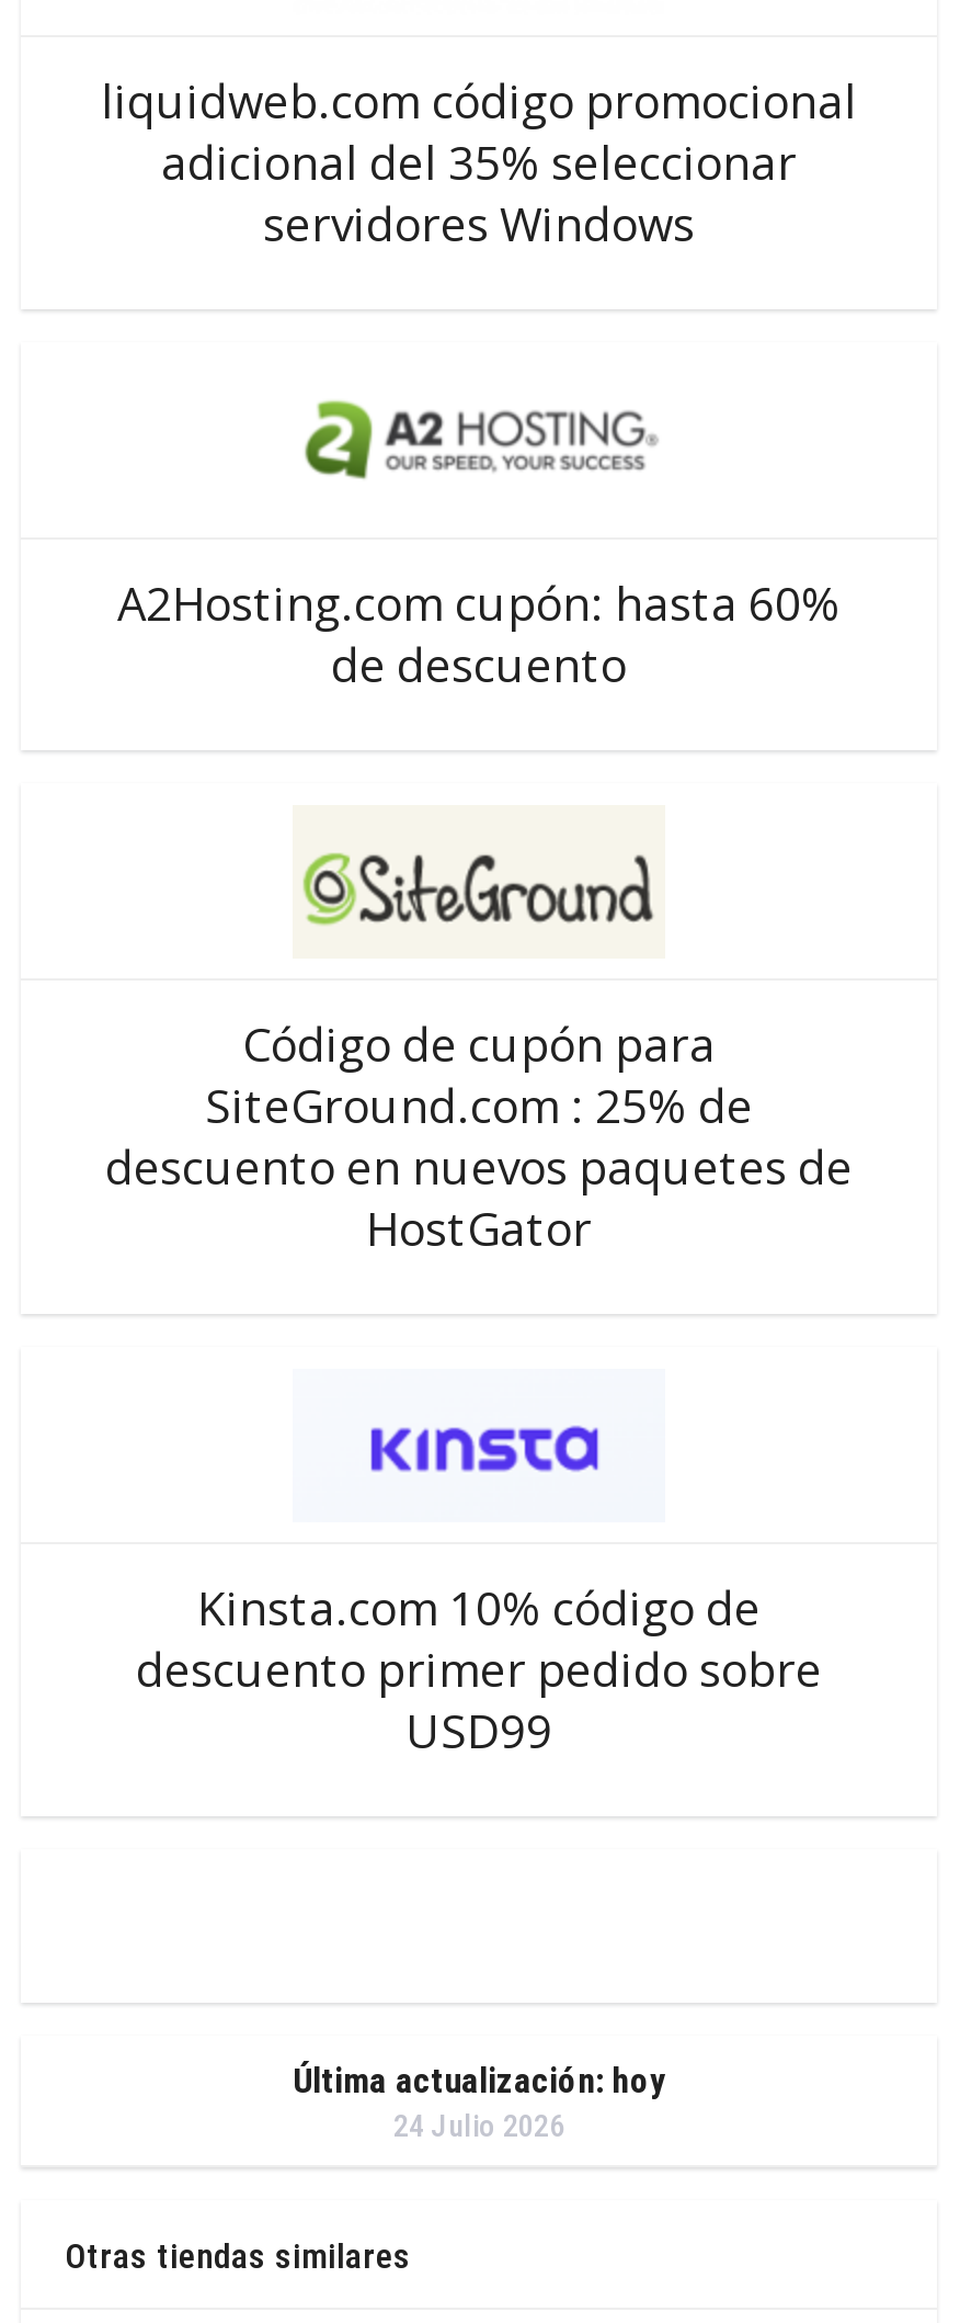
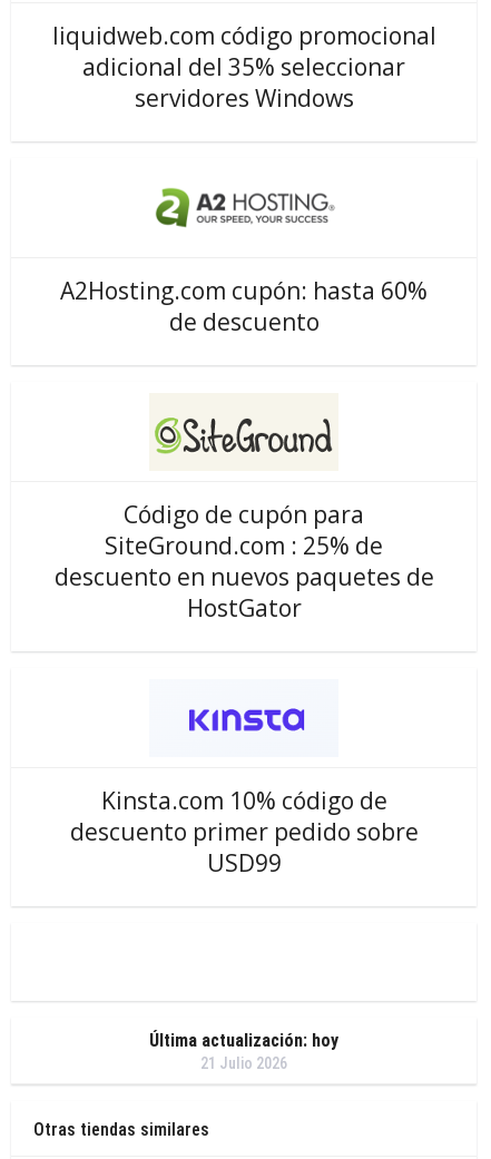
- 24 Julio 2026
+ 21 Julio 2026
